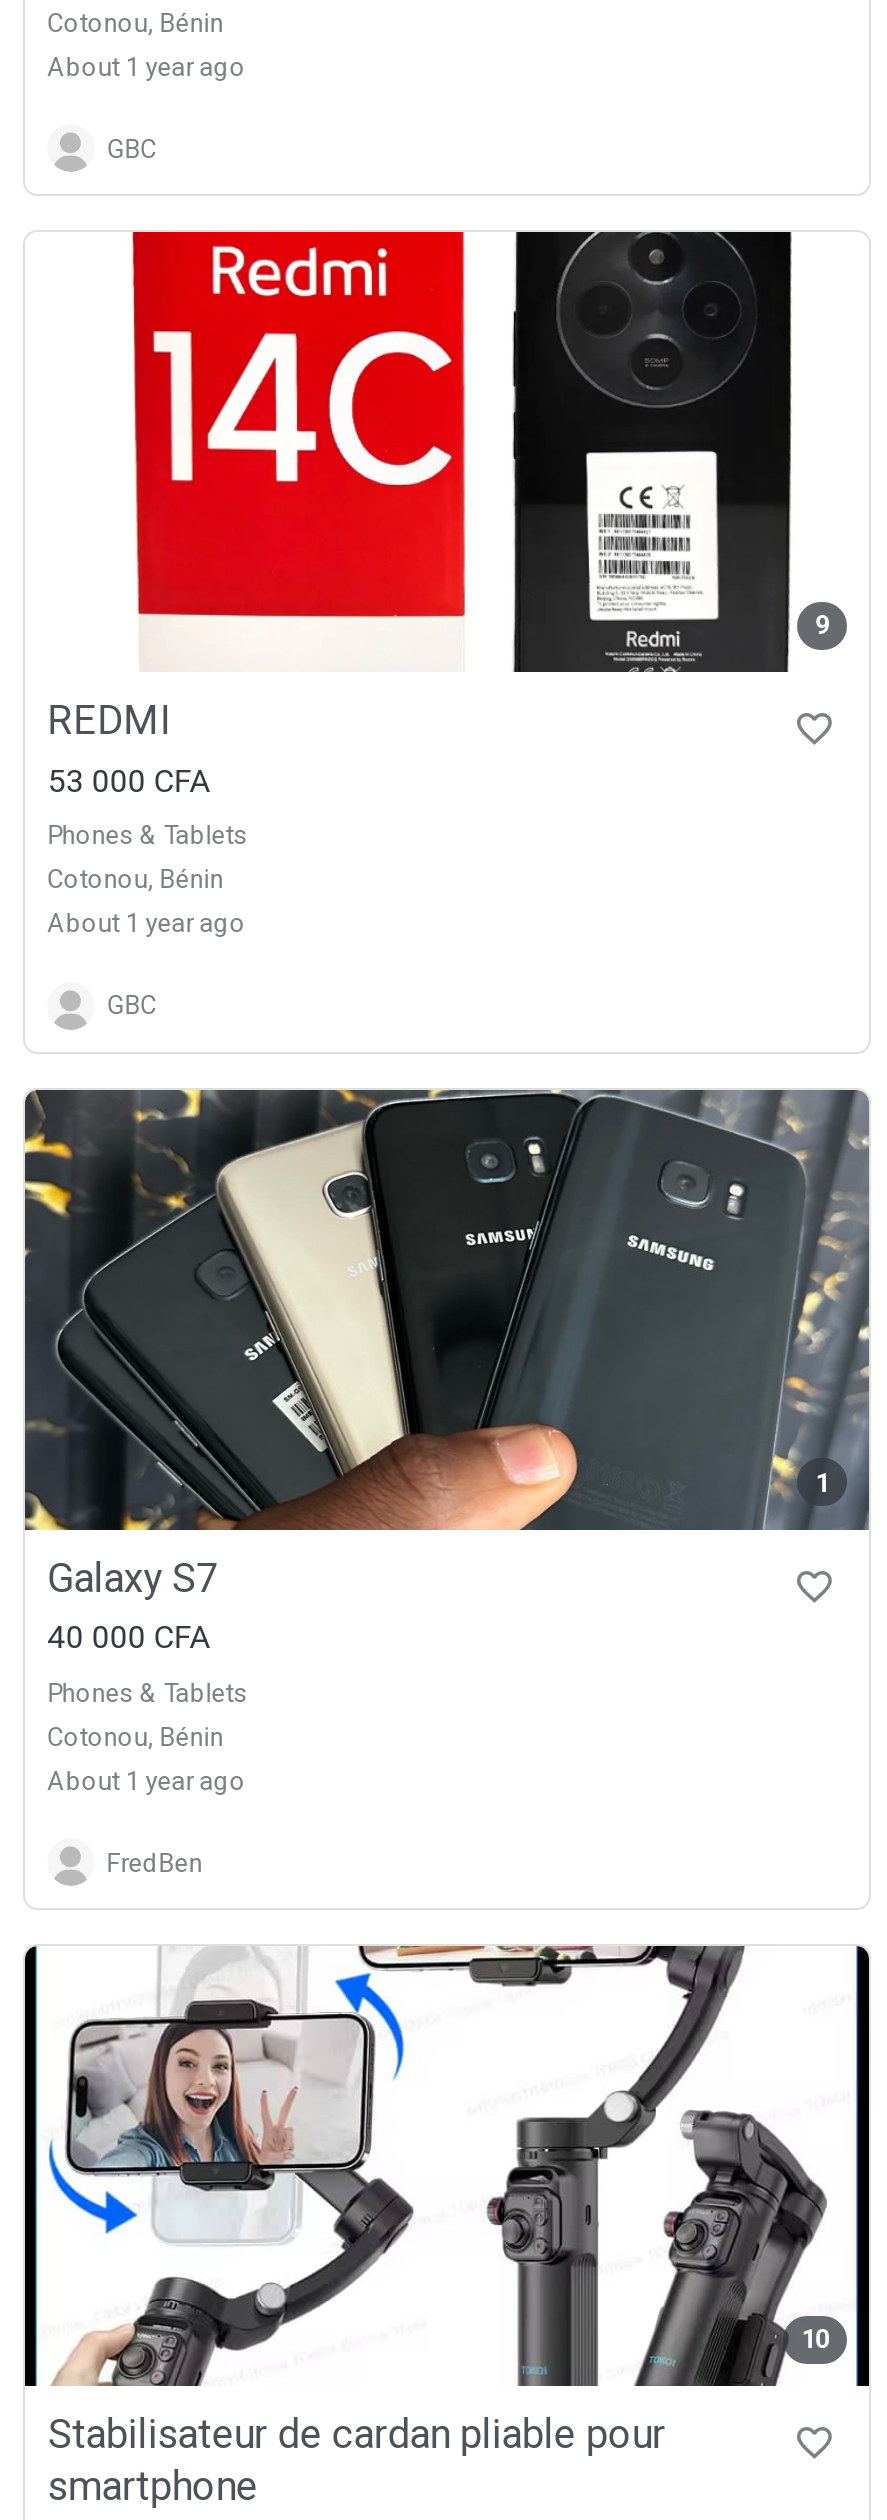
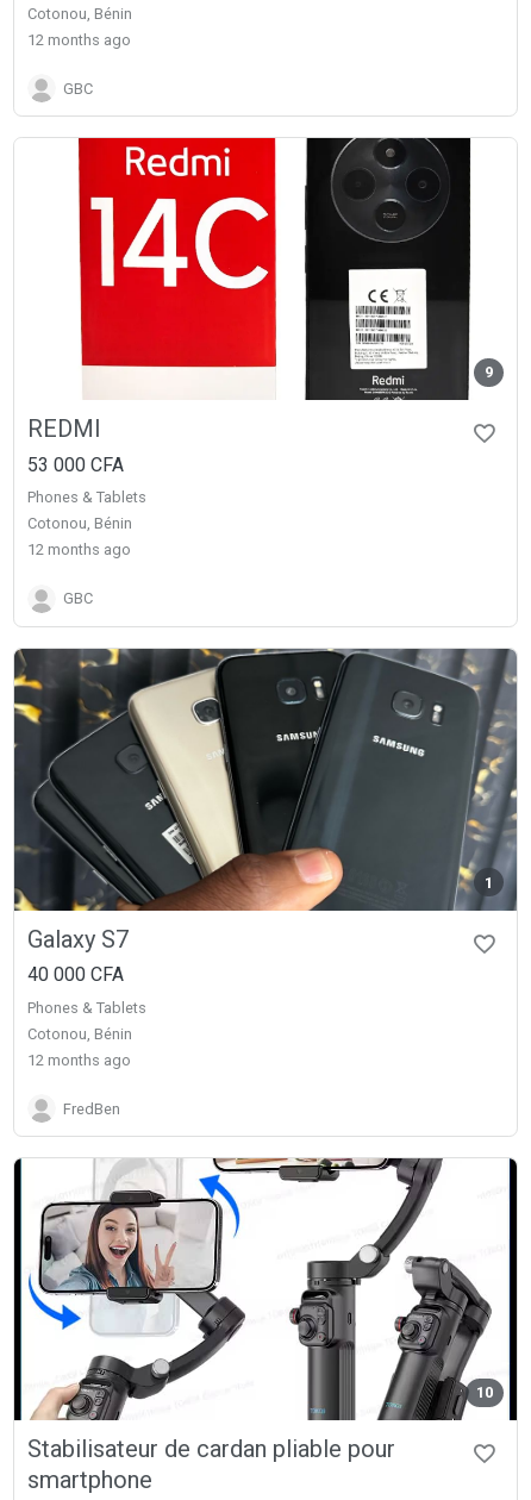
- about 1 year ago
+ 12 months ago

- about 1 year ago
+ 12 months ago

- about 1 year ago
+ 12 months ago
